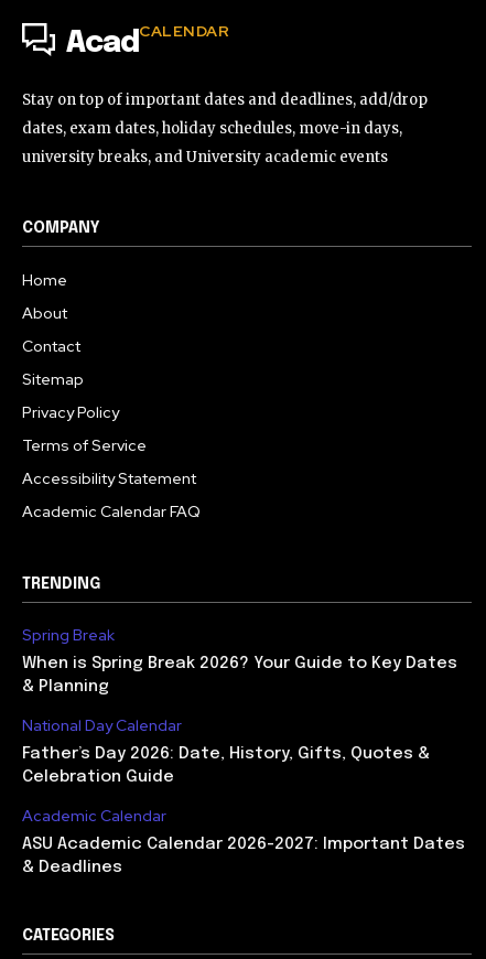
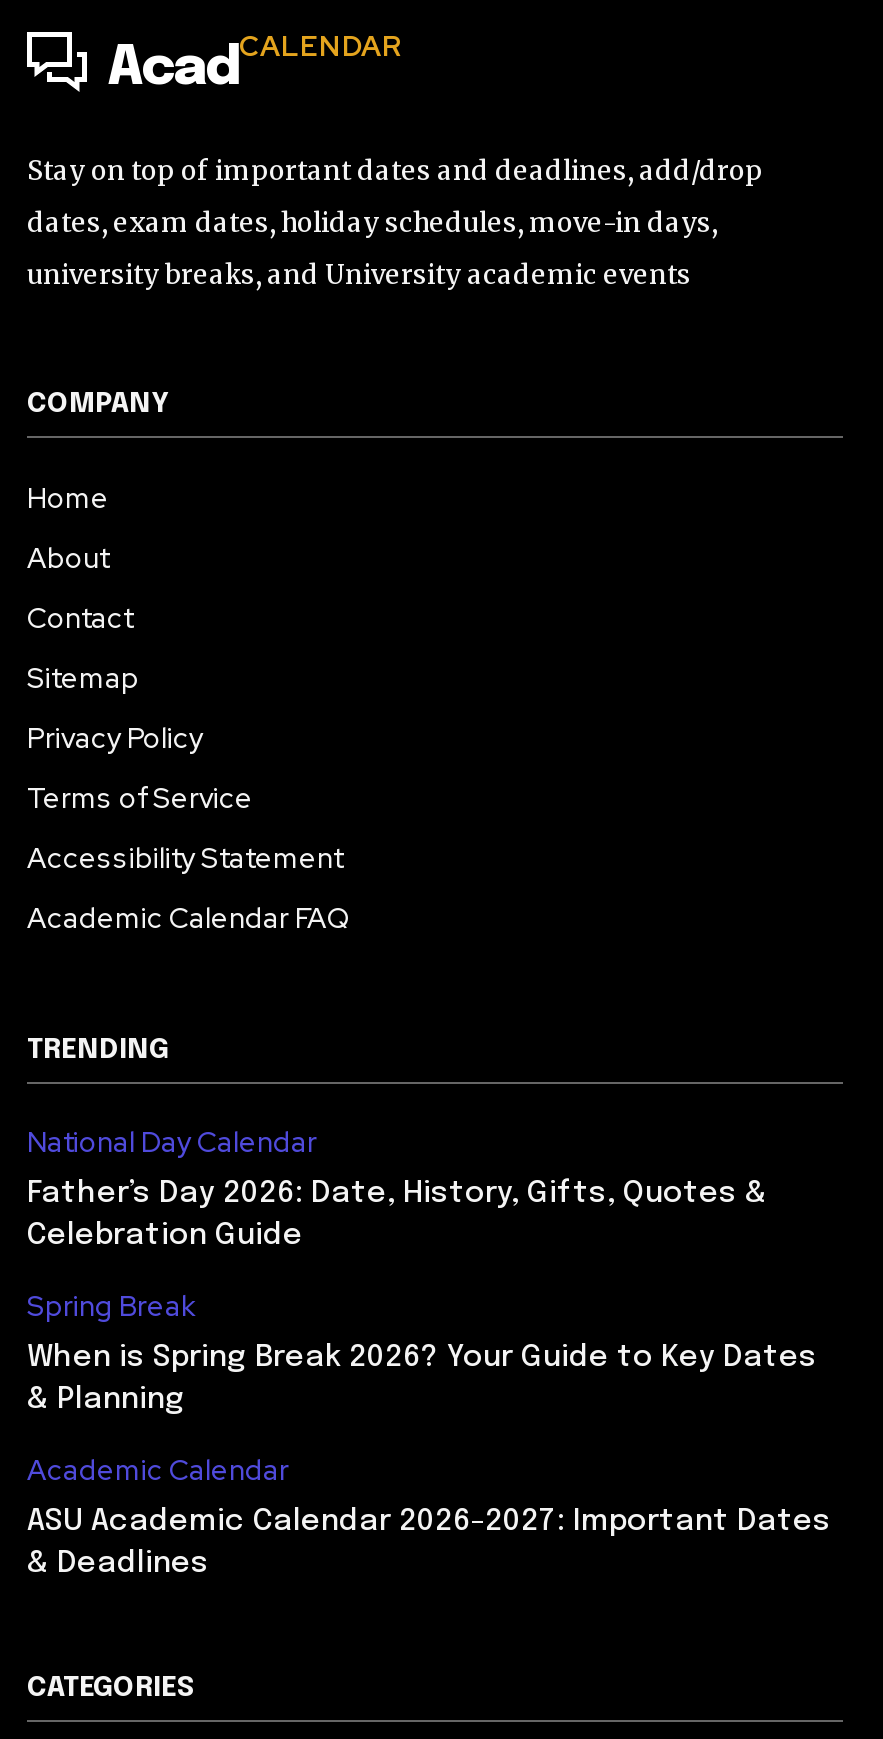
moved down: Spring Break | When is Spring Break 2026? Your Guide to Key Dates | & Planning

moved up: National Day Calendar | Father’s Day 2026: Date, History, Gifts, Quotes & | Celebration Guide
